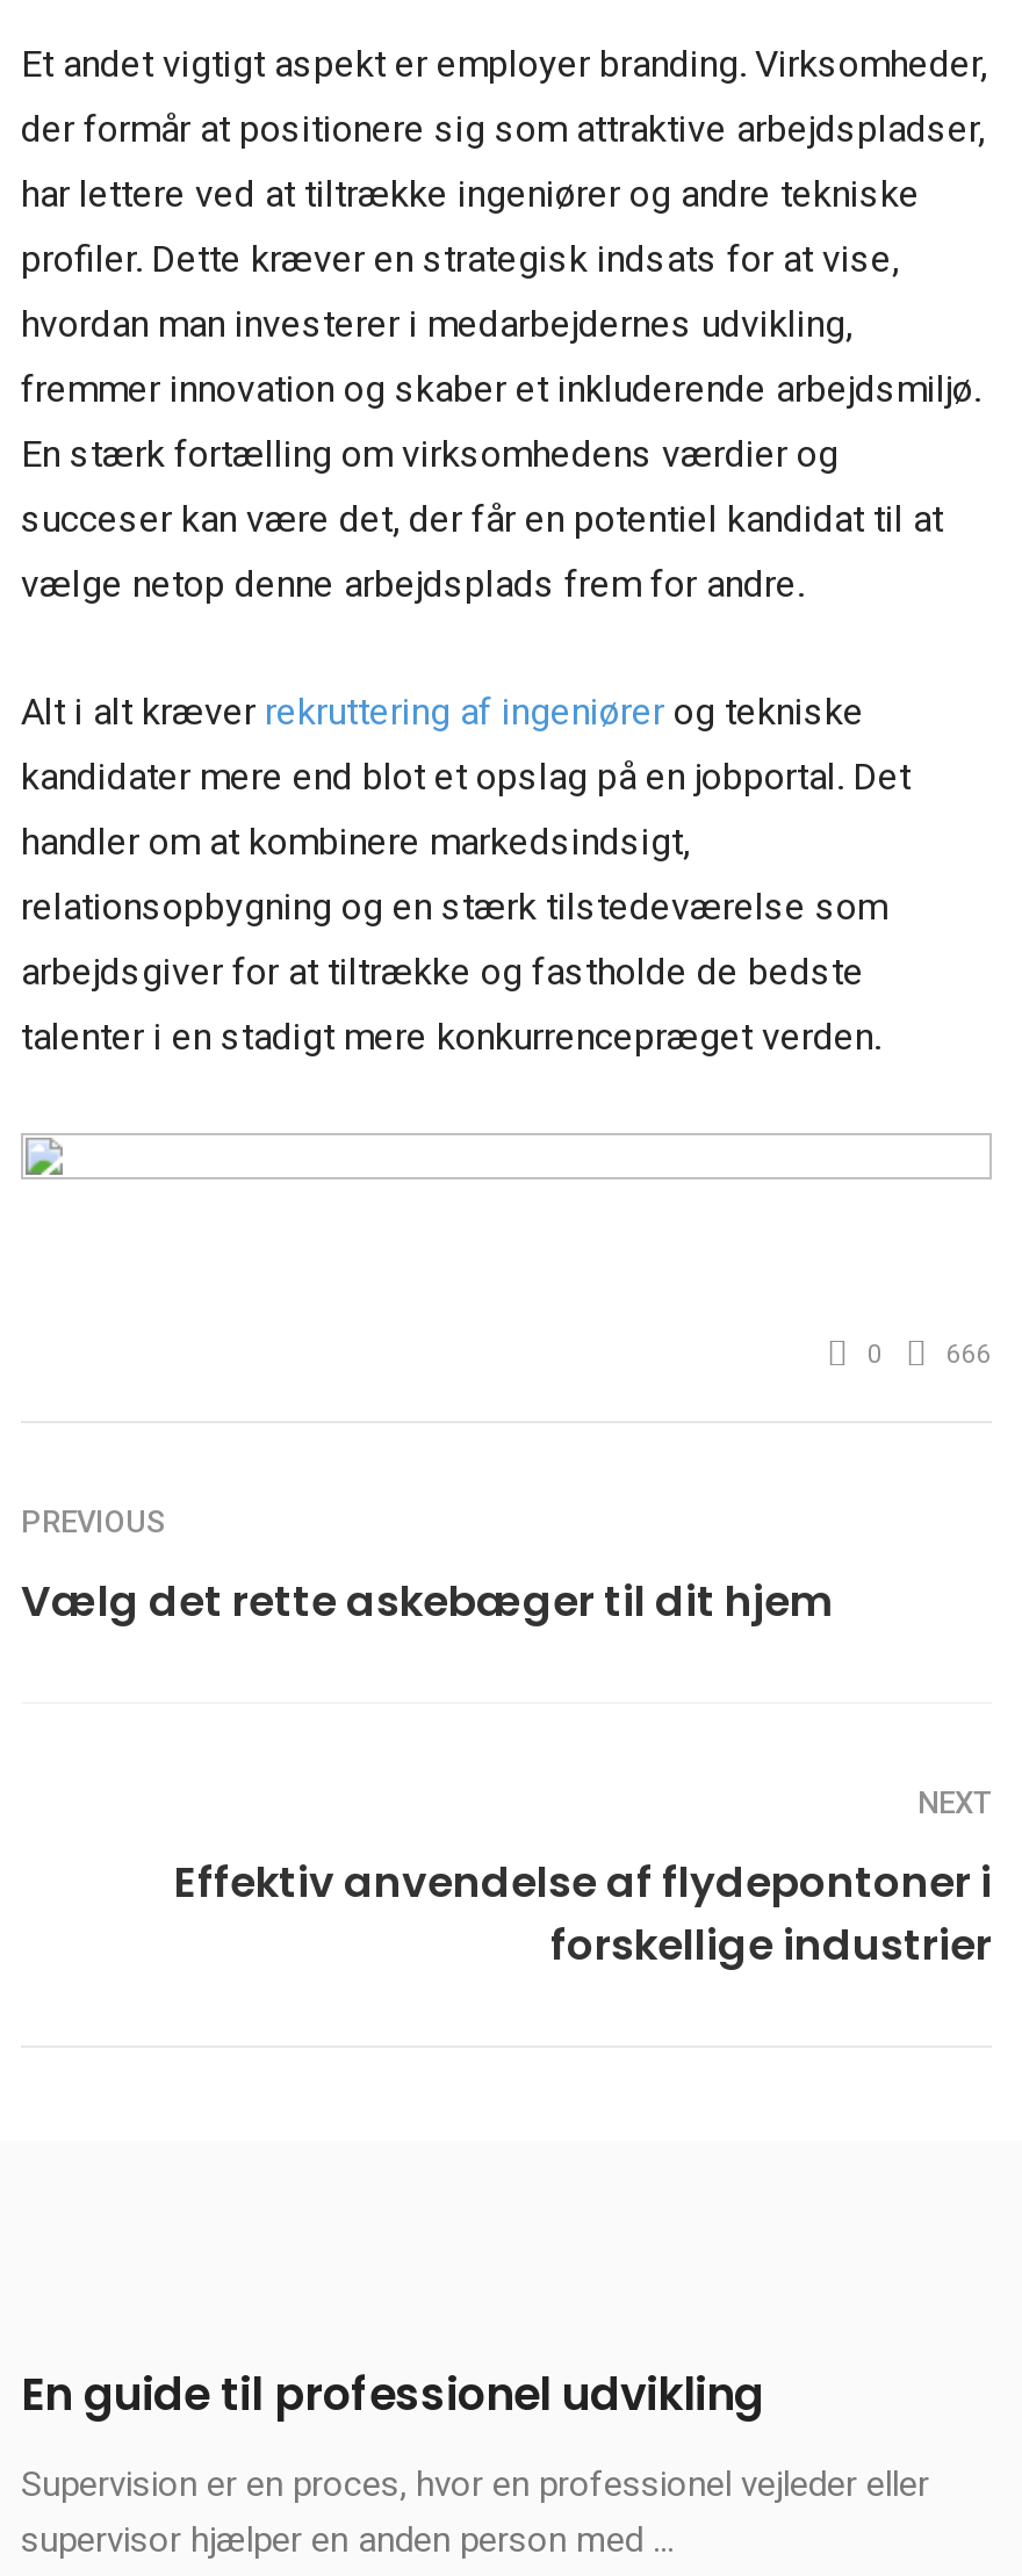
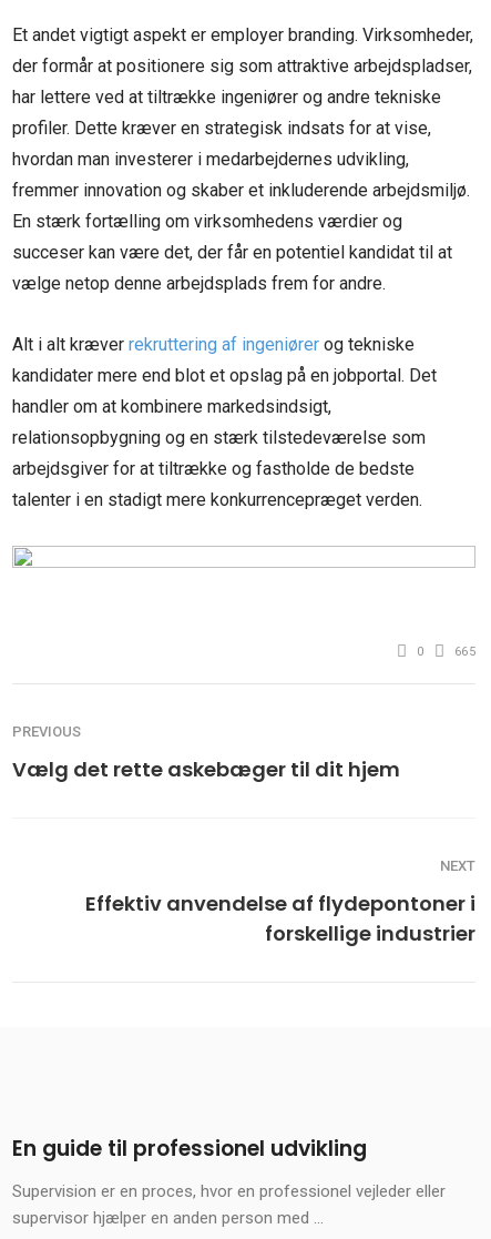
- 666
+ 665
